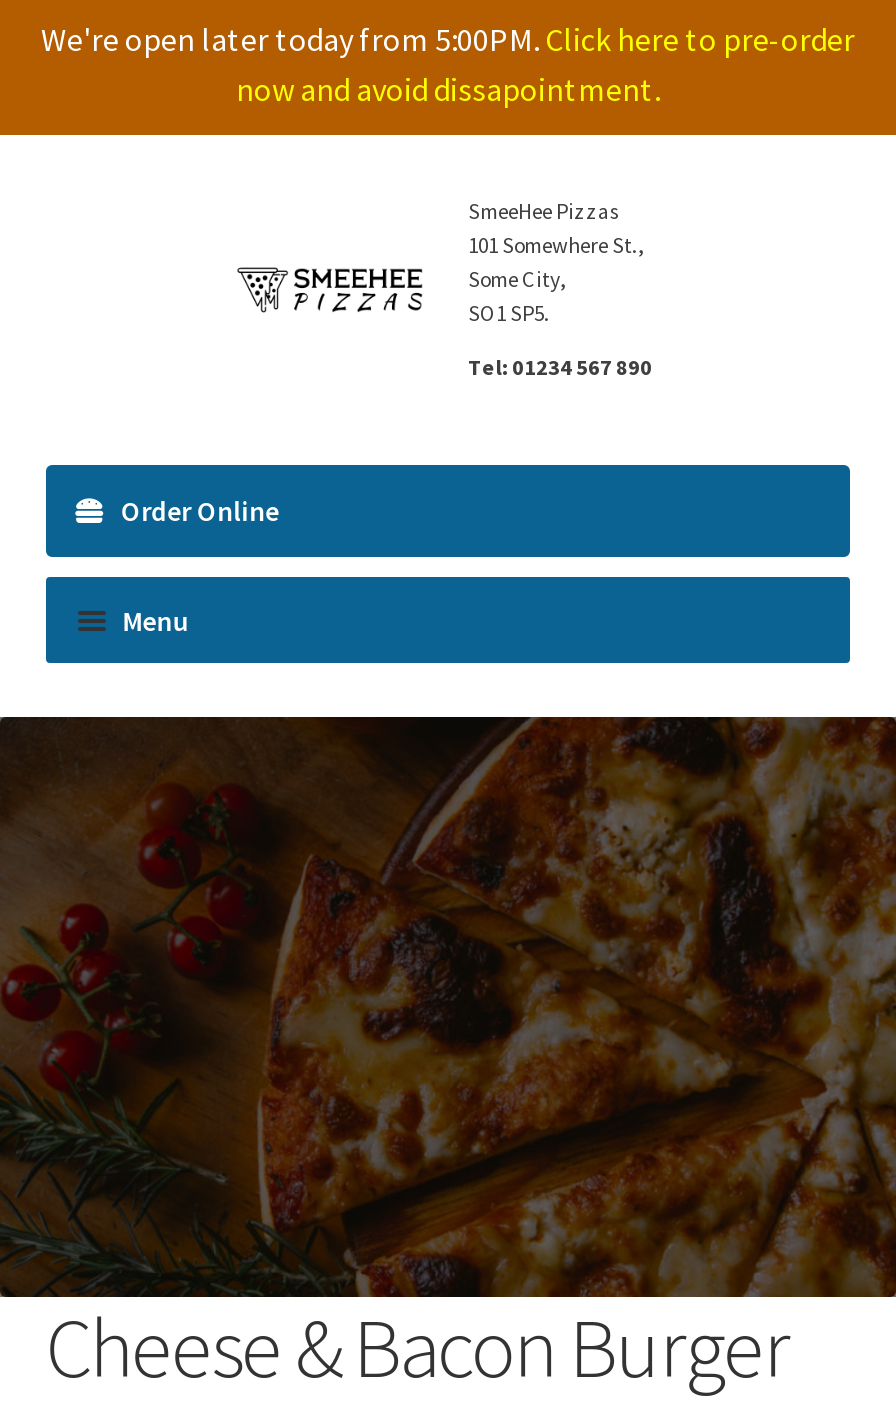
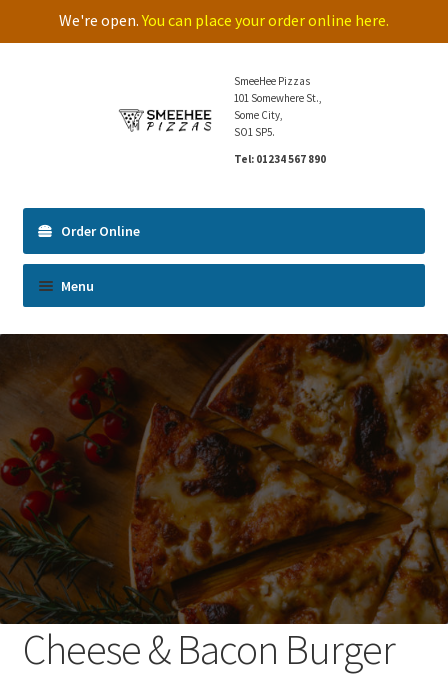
- We're open later today from 5:00PM. Click here to pre-order
- now and avoid dissapointment.
+ We're open. You can place your order online here.
